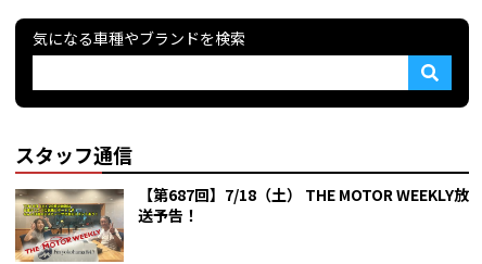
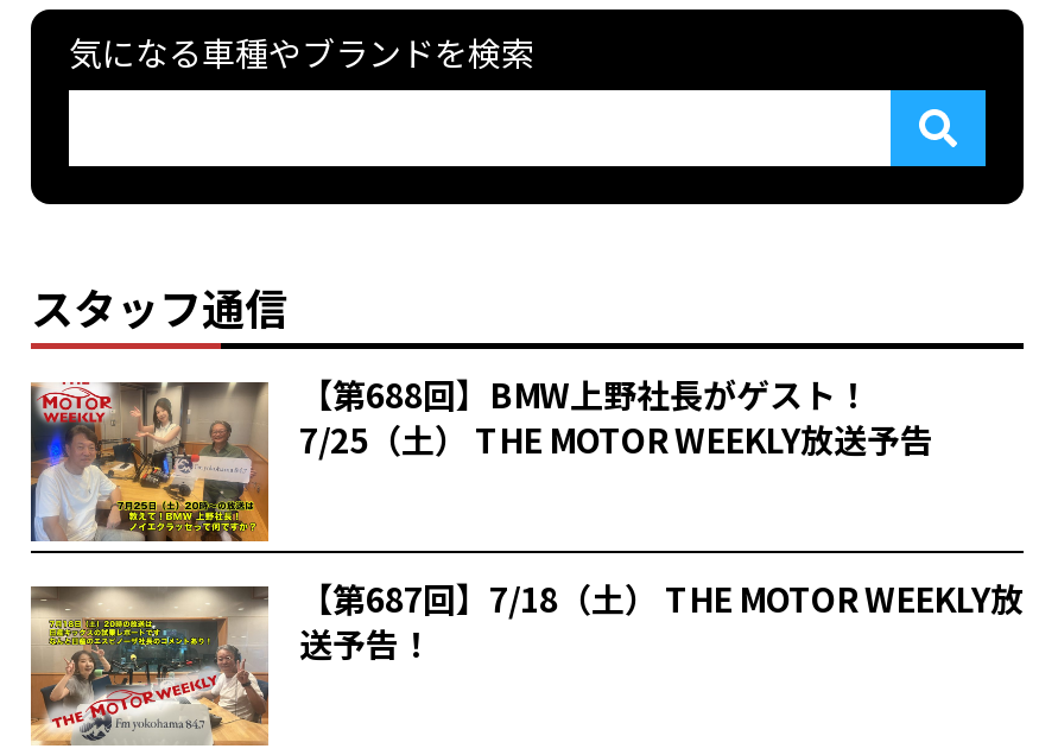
+ [image]
+ 【第688回】BMW上野社長がゲスト！
+ 7/25（土） THE MOTOR WEEKLY放送予告
